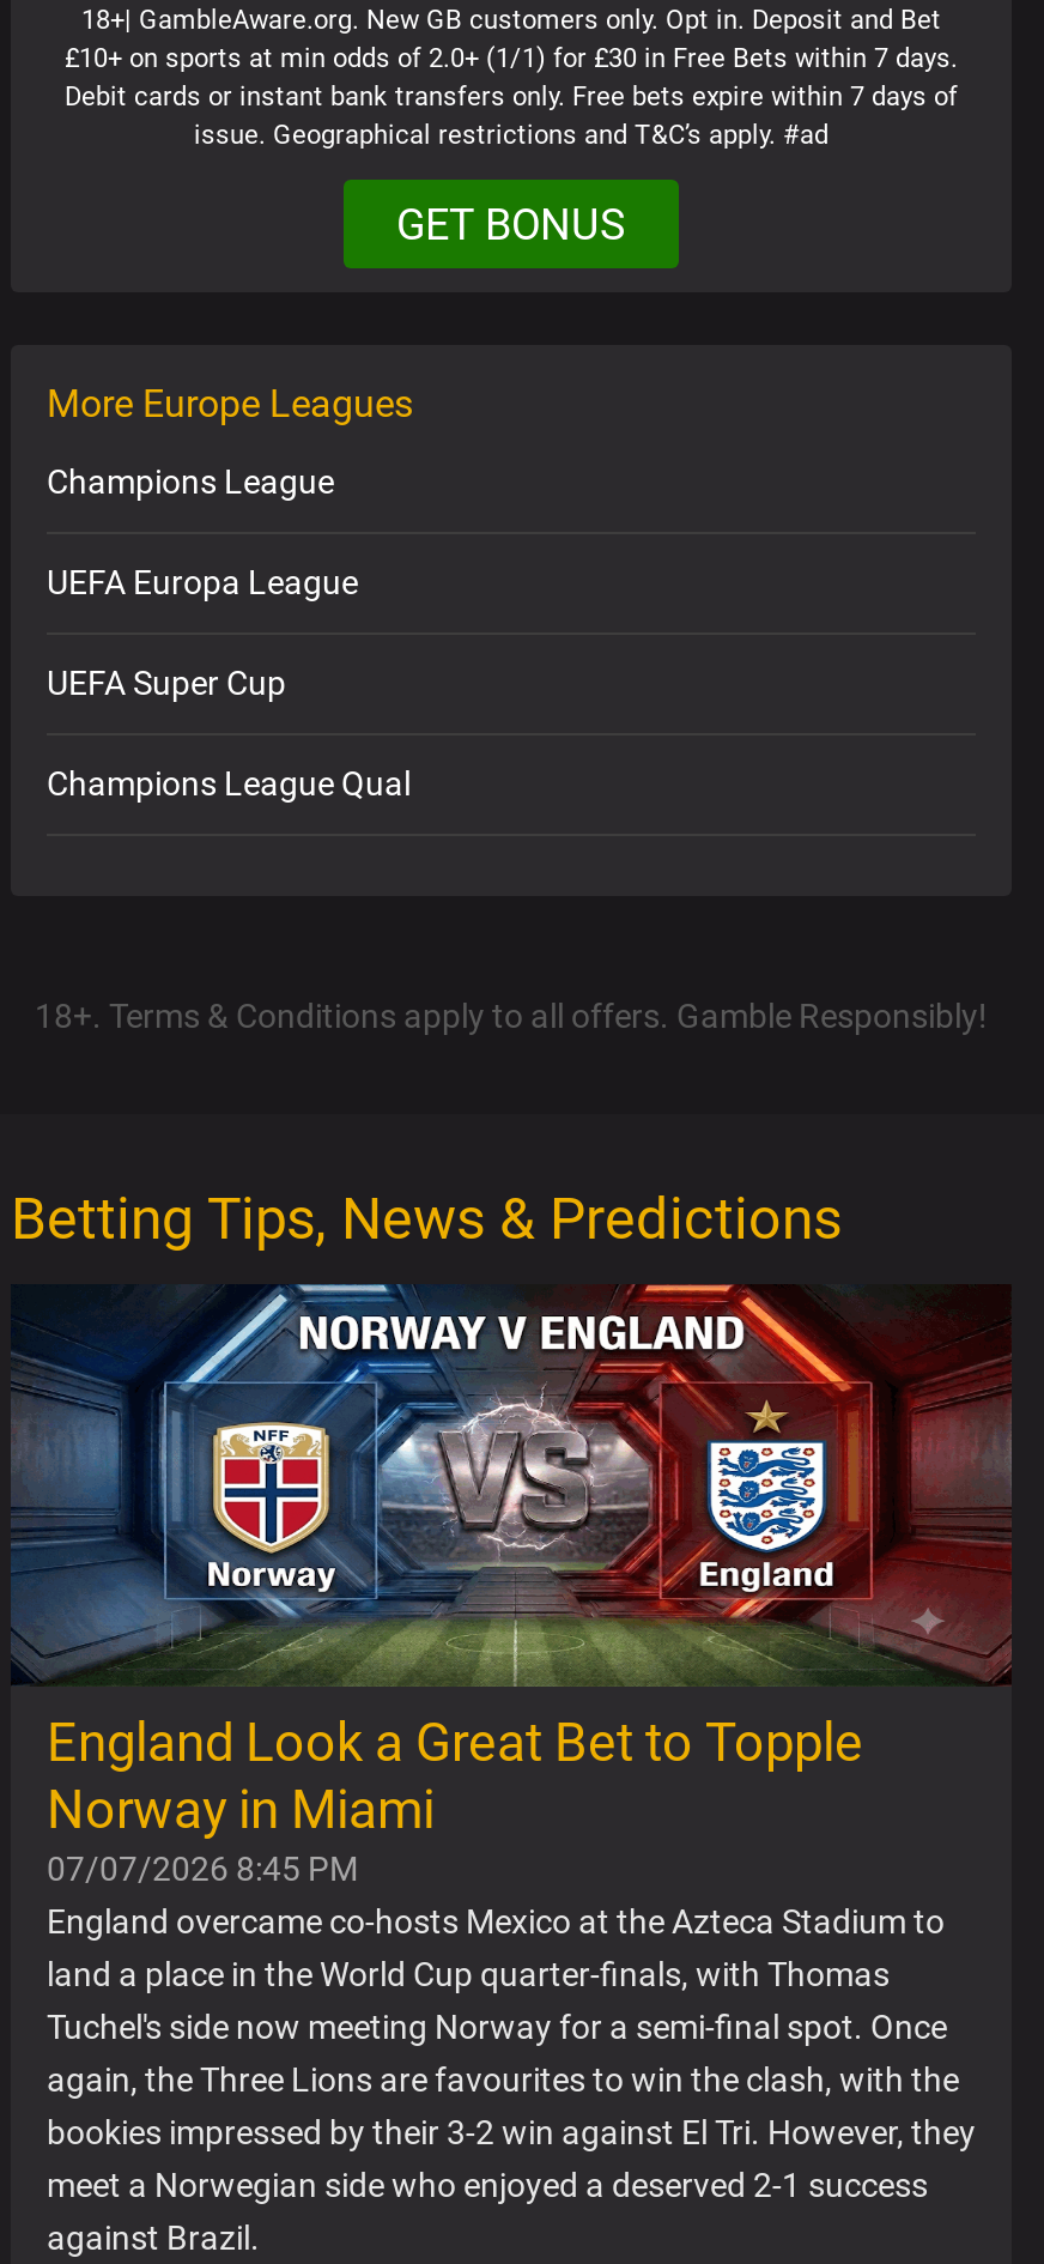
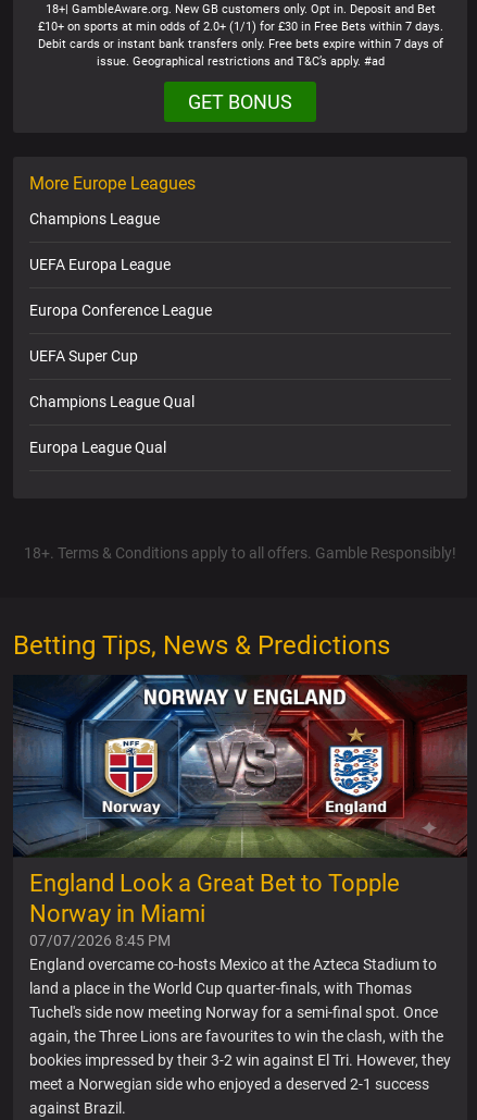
+ Europa Conference League

+ Europa League Qual
